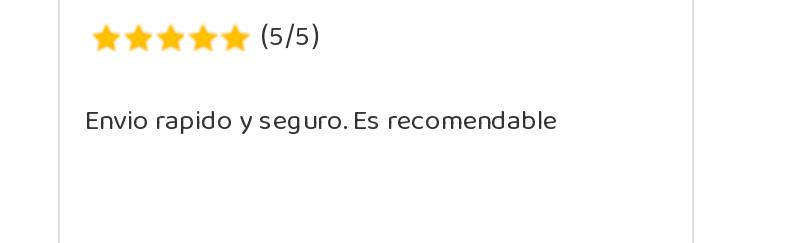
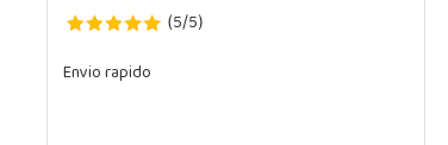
- Envio rapido y seguro. Es recomendable
+ Envio rapido
